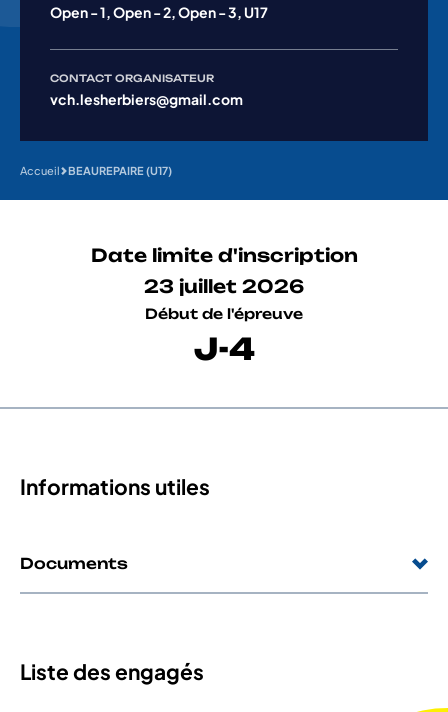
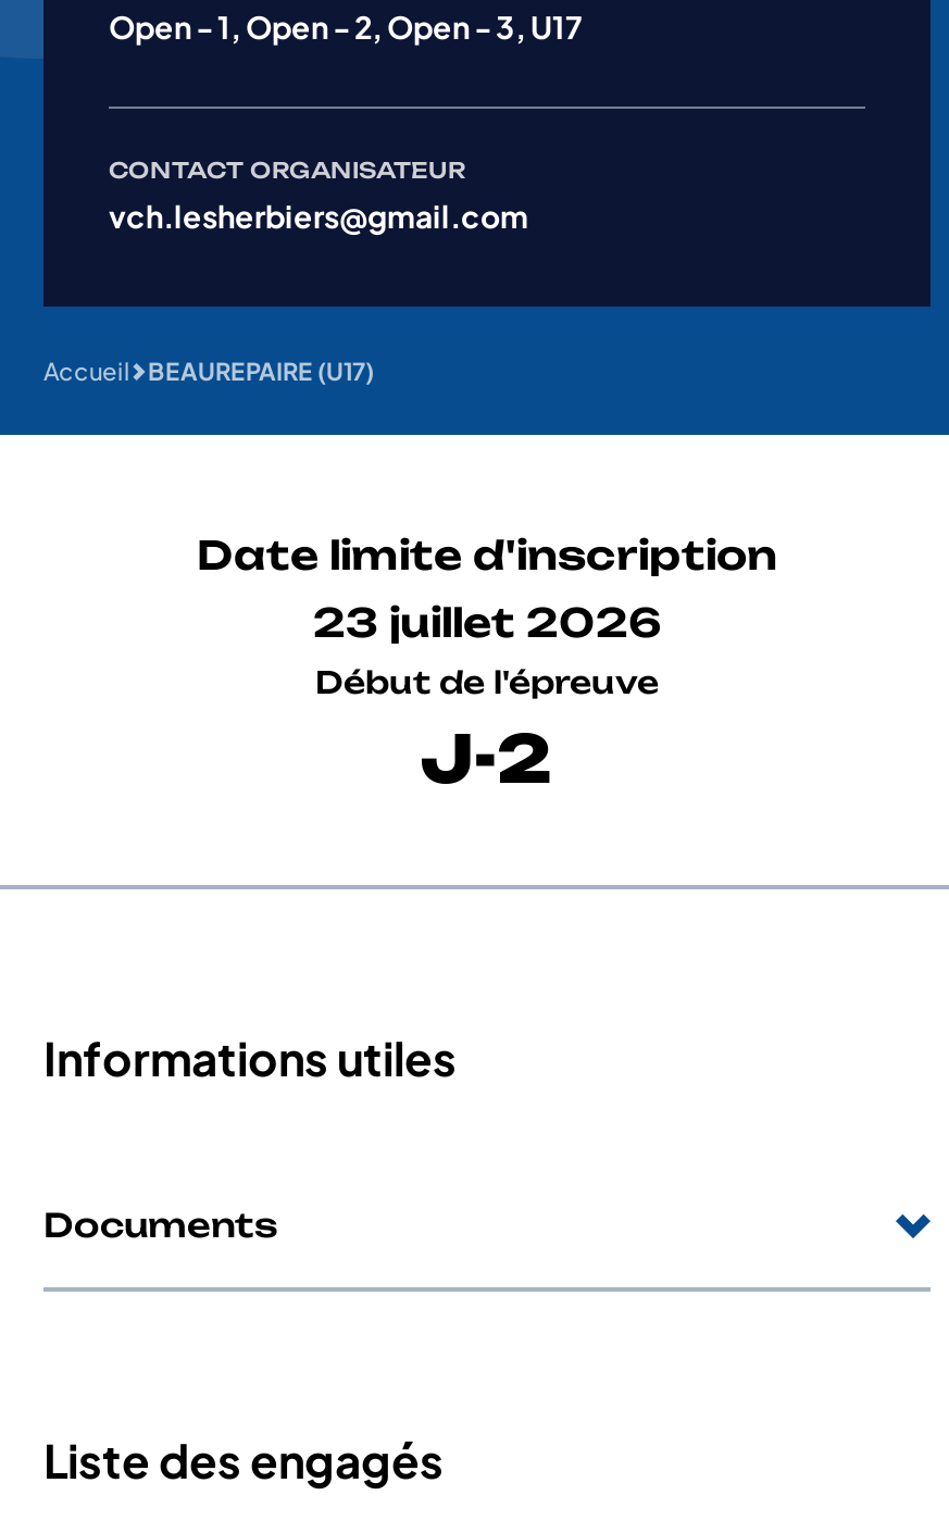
- J-4
+ J-2
